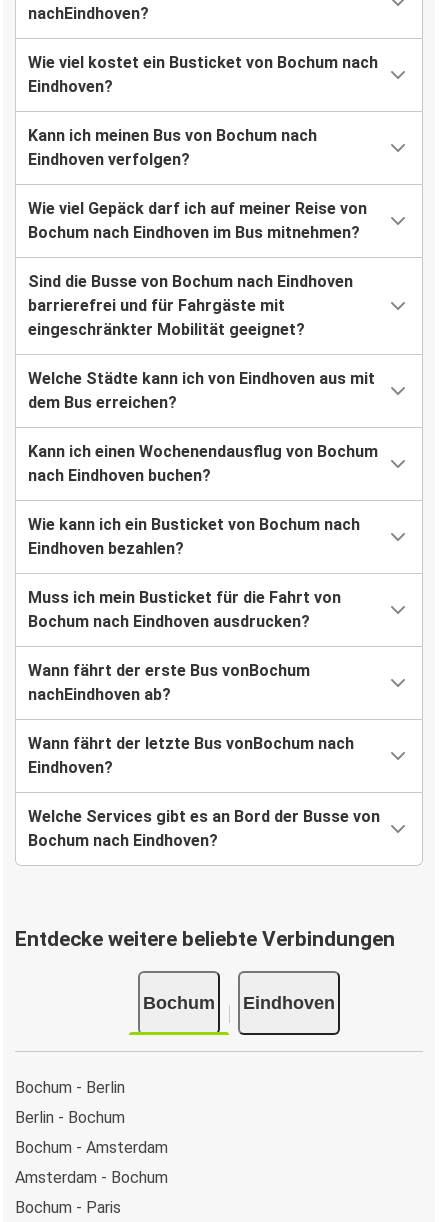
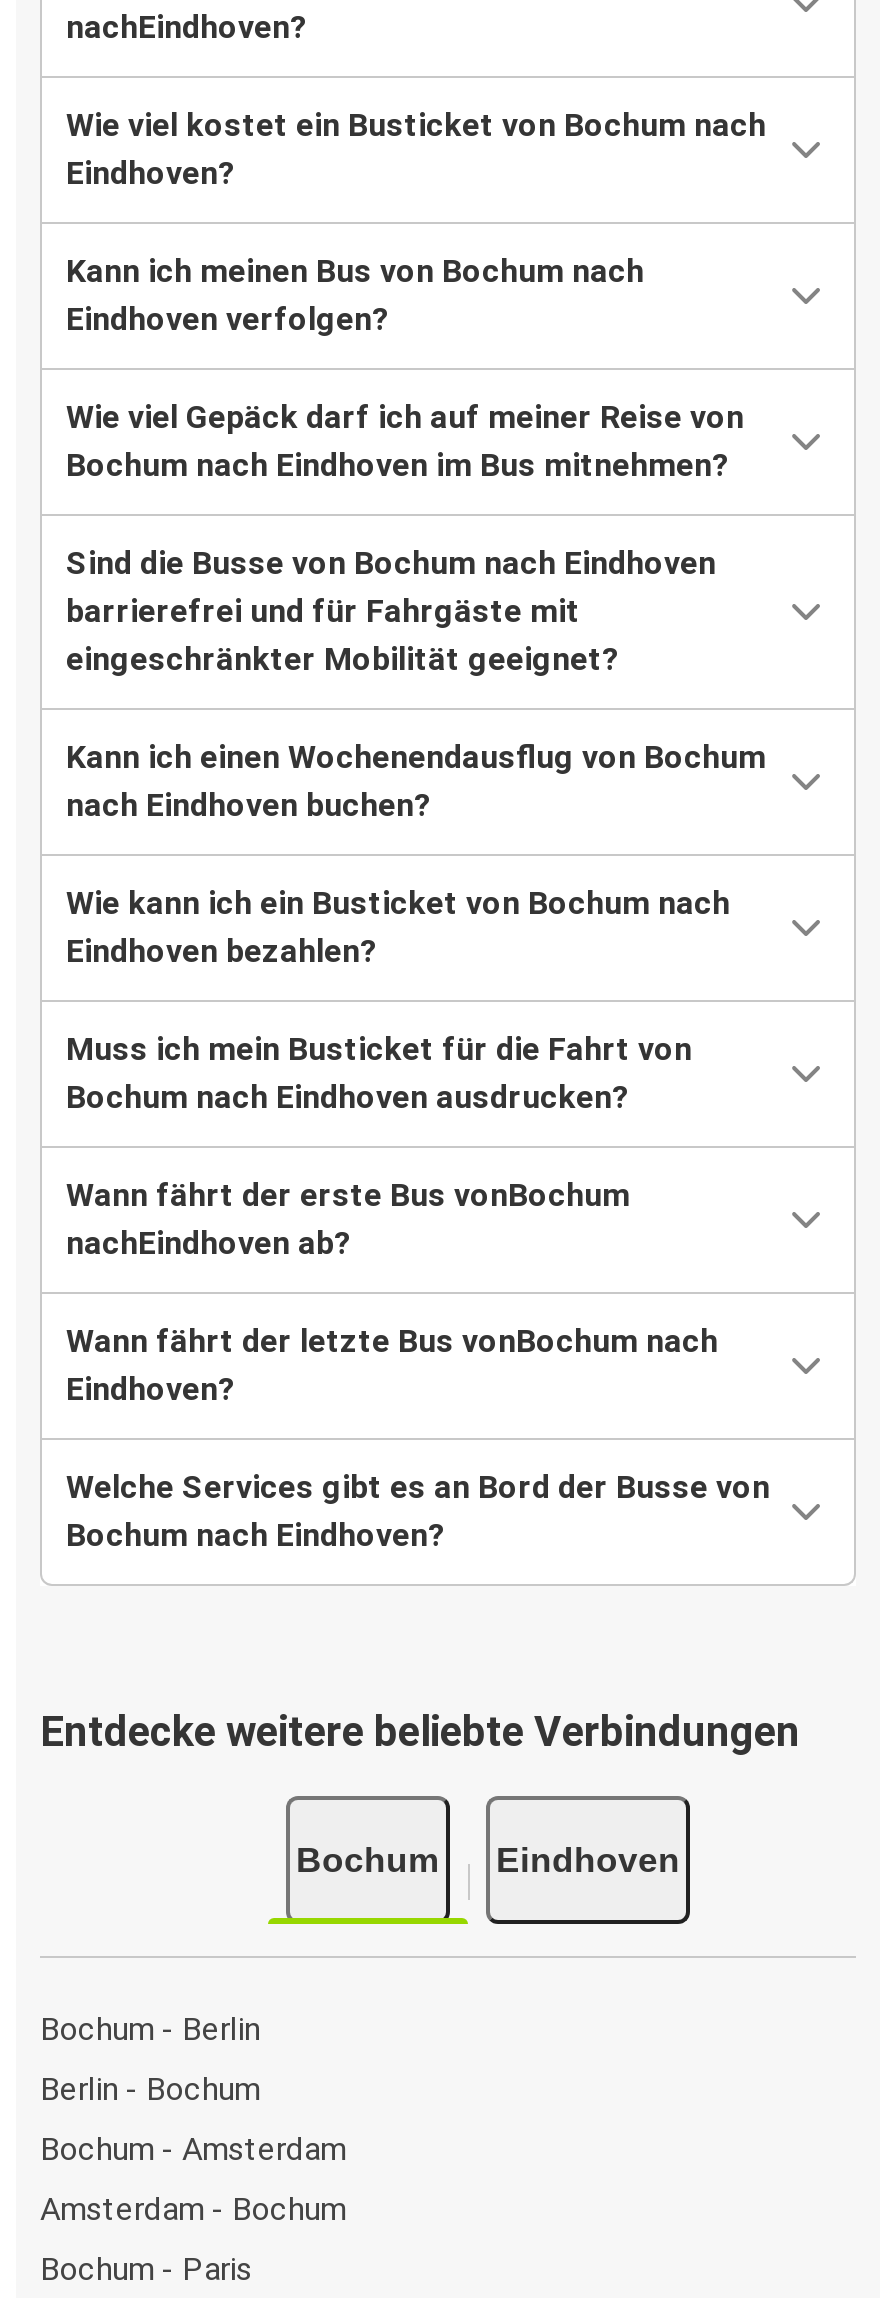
- Welche Städte kann ich von Eindhoven aus mit
- dem Bus erreichen?
